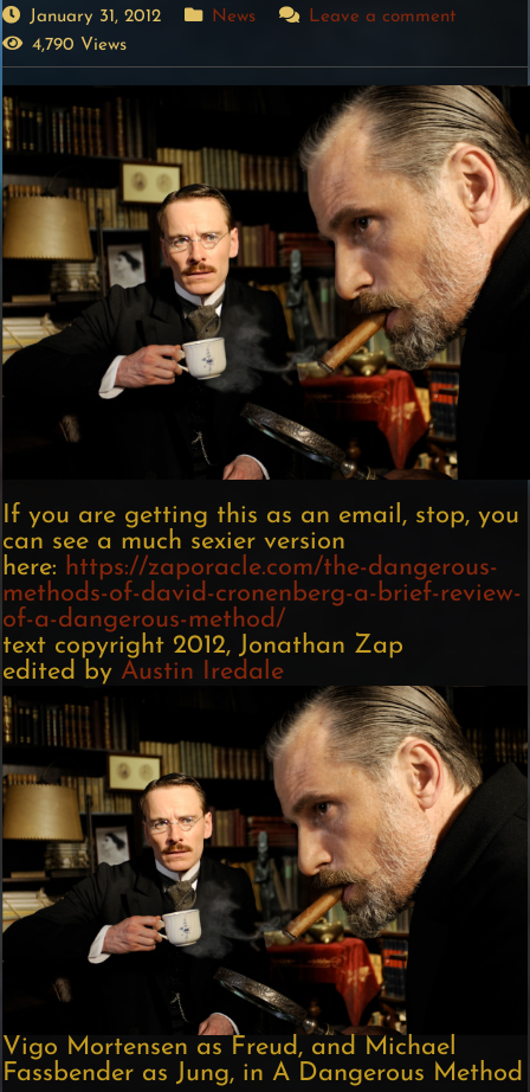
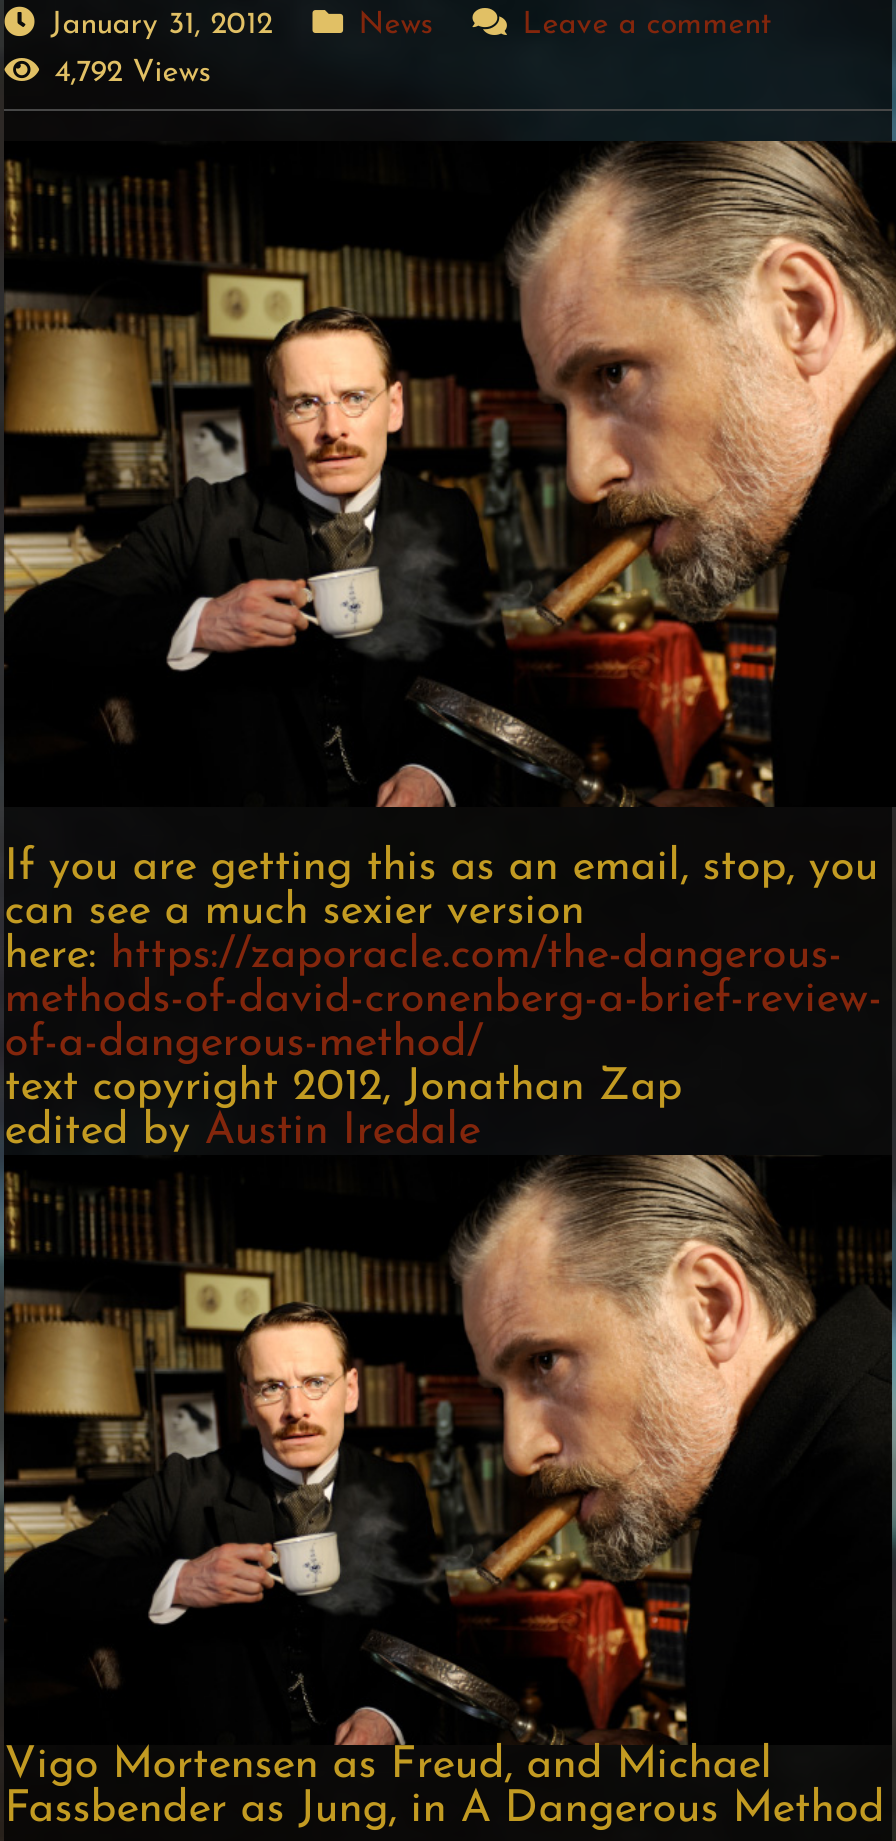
- 4,790 Views
+ 4,792 Views
